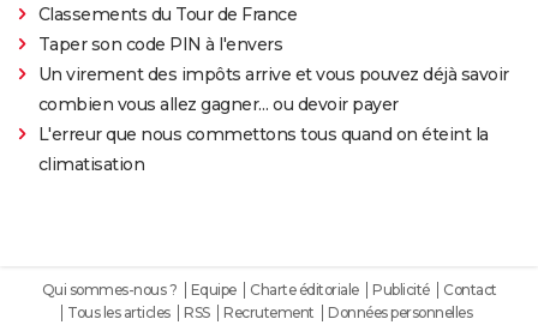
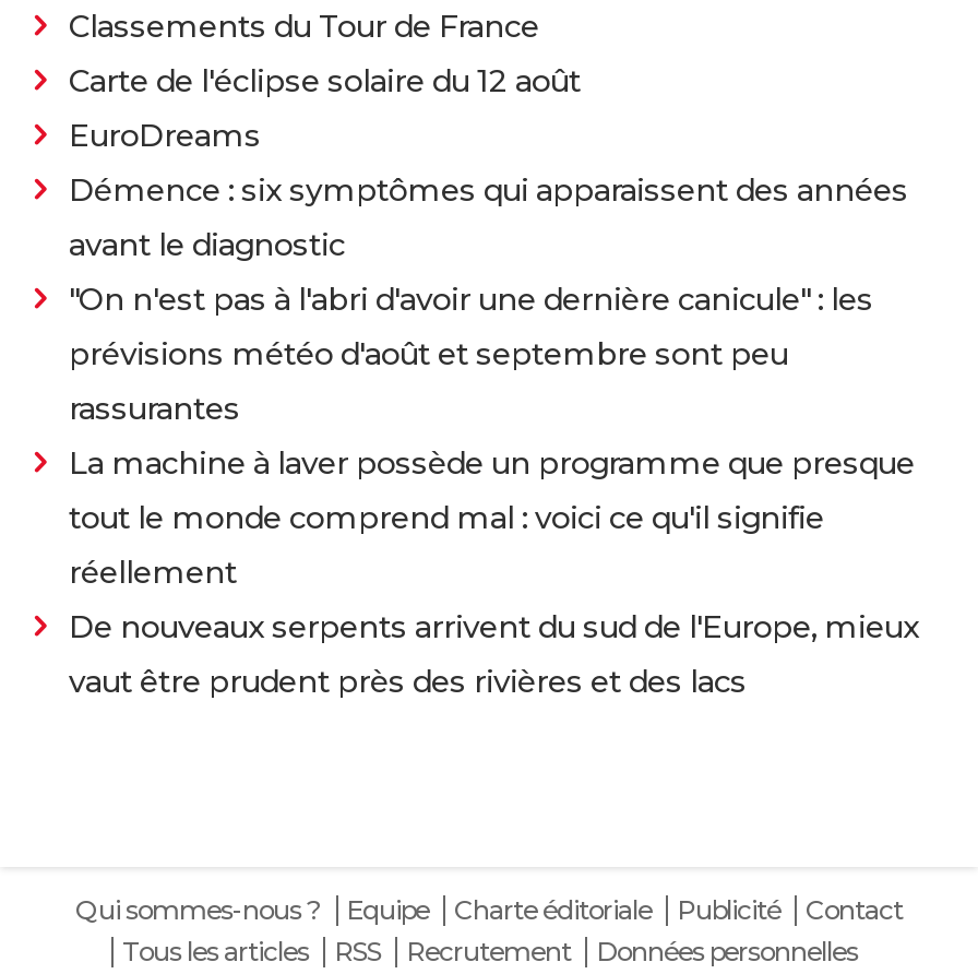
- Taper son code PIN à l'envers
- Un virement des impôts arrive et vous pouvez déjà savoir
- combien vous allez gagner… ou devoir payer
- L'erreur que nous commettons tous quand on éteint la
- climatisation
+ Carte de l'éclipse solaire du 12 août
+ EuroDreams
+ Démence : six symptômes qui apparaissent des années
+ avant le diagnostic
+ "On n'est pas à l'abri d'avoir une dernière canicule" : les
+ prévisions météo d'août et septembre sont peu
+ rassurantes
+ La machine à laver possède un programme que presque
+ tout le monde comprend mal : voici ce qu'il signifie
+ réellement
+ De nouveaux serpents arrivent du sud de l'Europe, mieux
+ vaut être prudent près des rivières et des lacs
